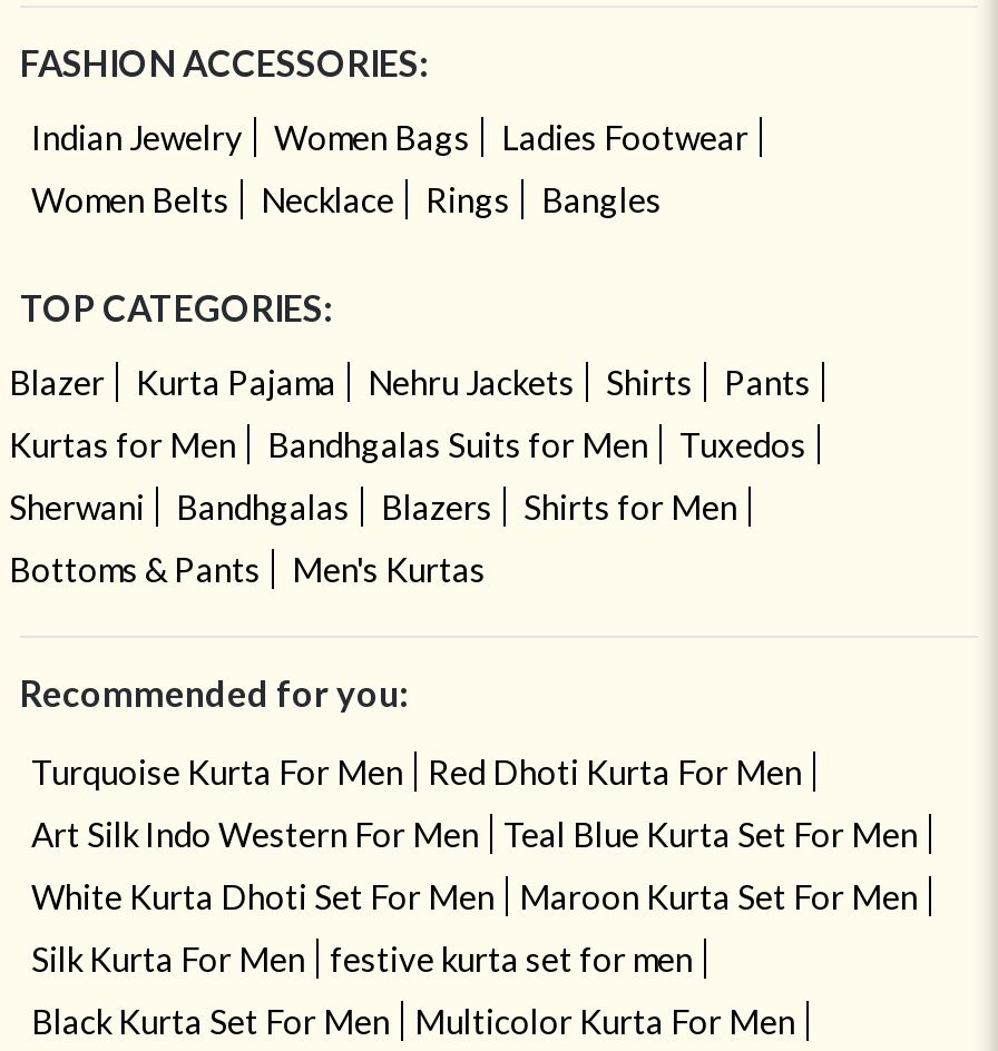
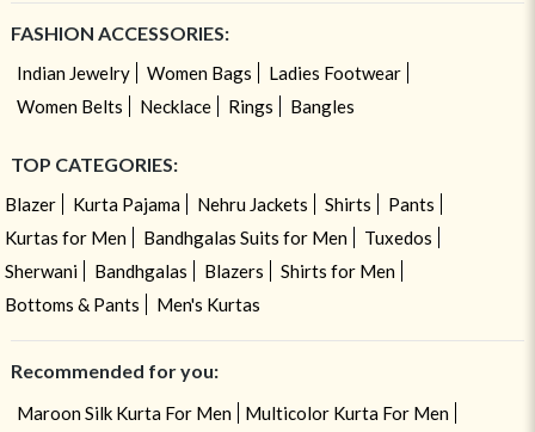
- Turquoise Kurta For Men
- Red Dhoti Kurta For Men
- Art Silk Indo Western For Men
- Teal Blue Kurta Set For Men
- White Kurta Dhoti Set For Men
- Maroon Kurta Set For Men
- Silk Kurta For Men
- festive kurta set for men
- Black Kurta Set For Men
+ Maroon Silk Kurta For Men
